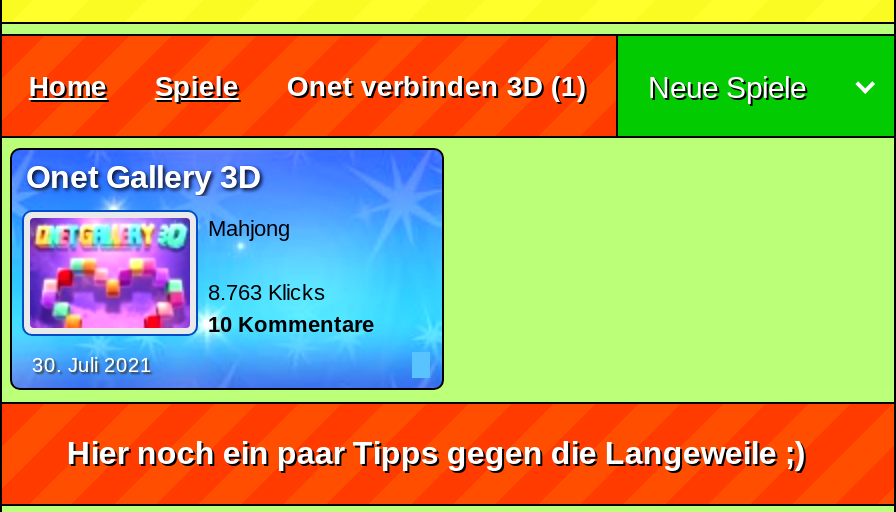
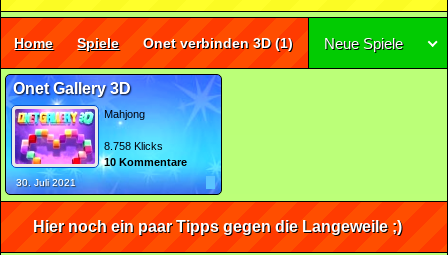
- 8.763 Klicks
+ 8.758 Klicks
